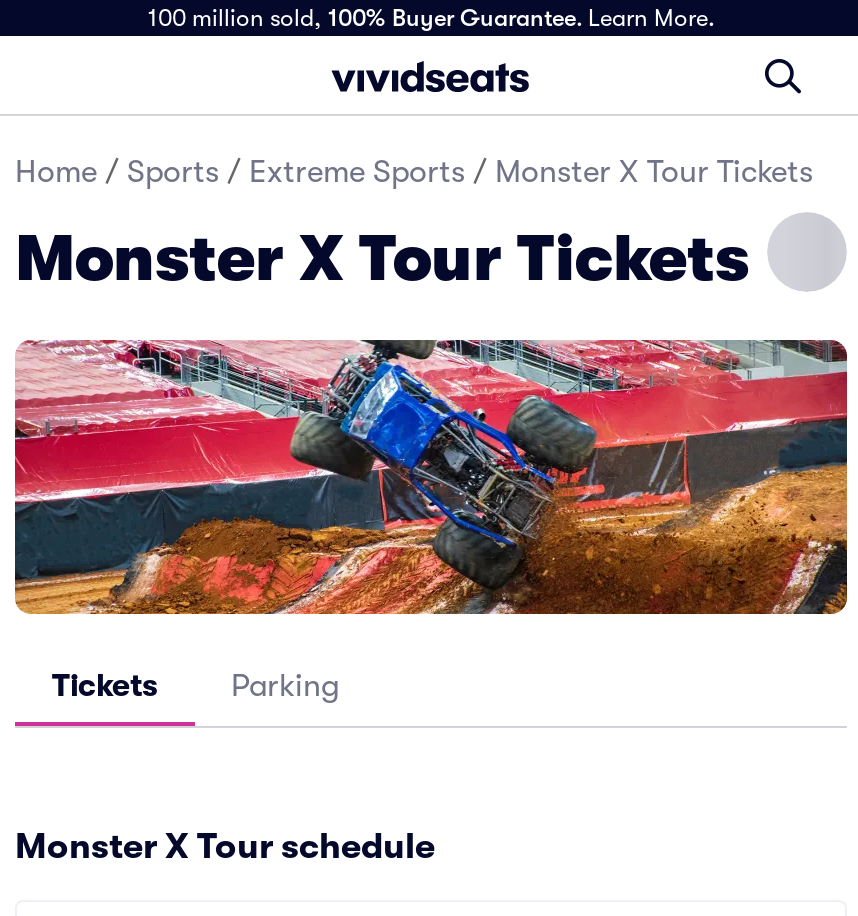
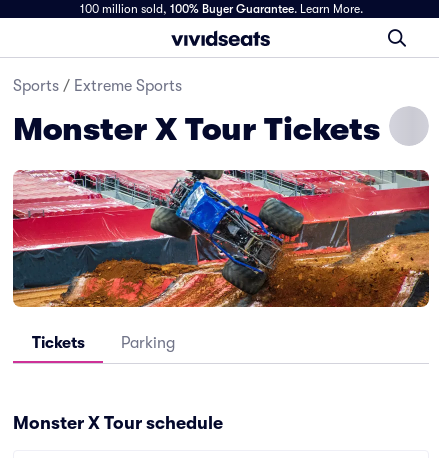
- Home / Sports / Extreme Sports / Monster X Tour Tickets
+ Sports / Extreme Sports
